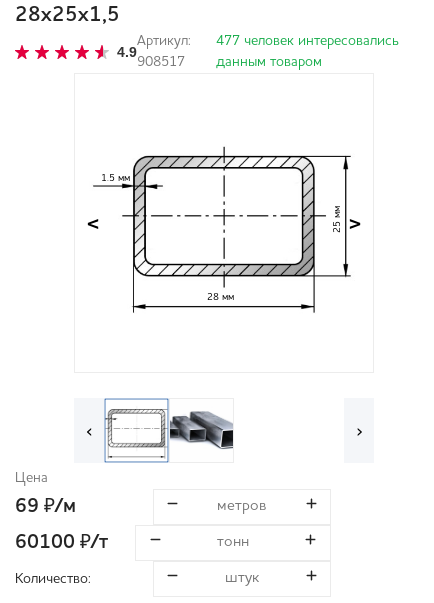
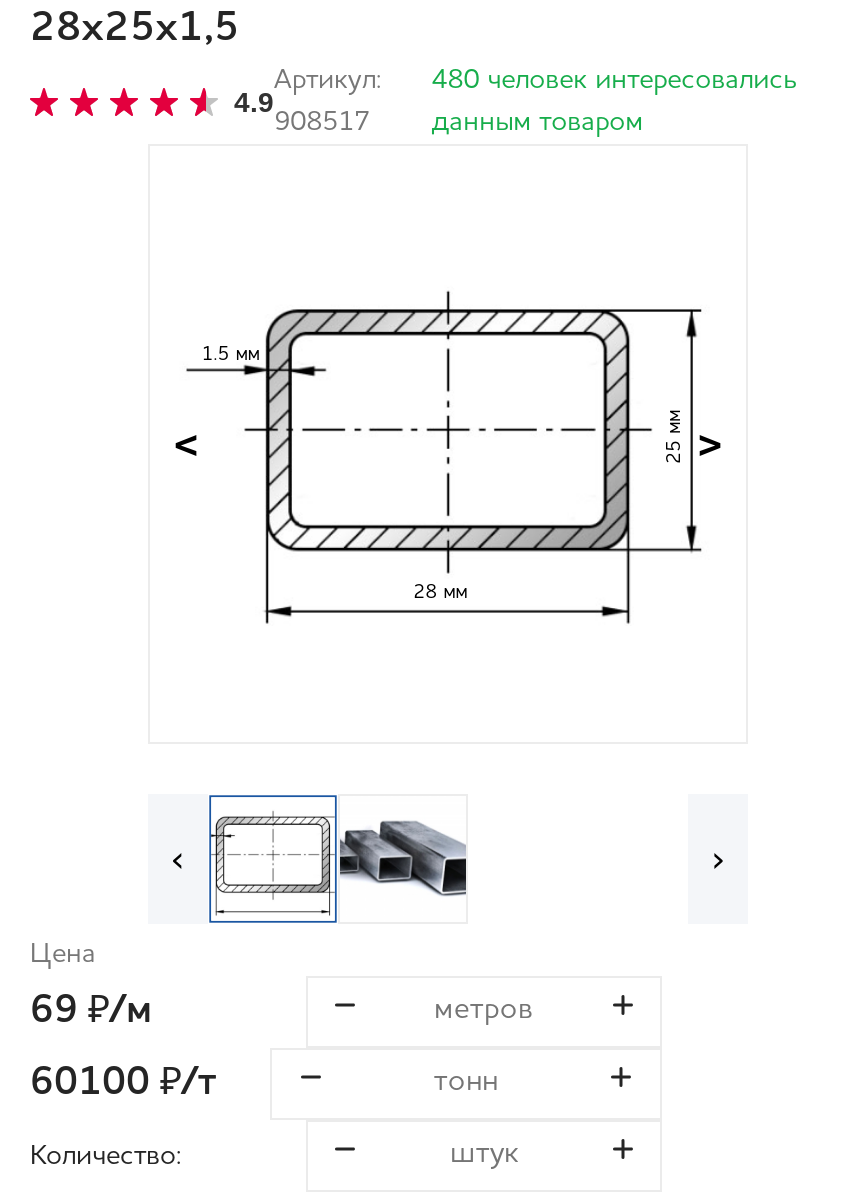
- 477 человек интересовались
+ 480 человек интересовались
